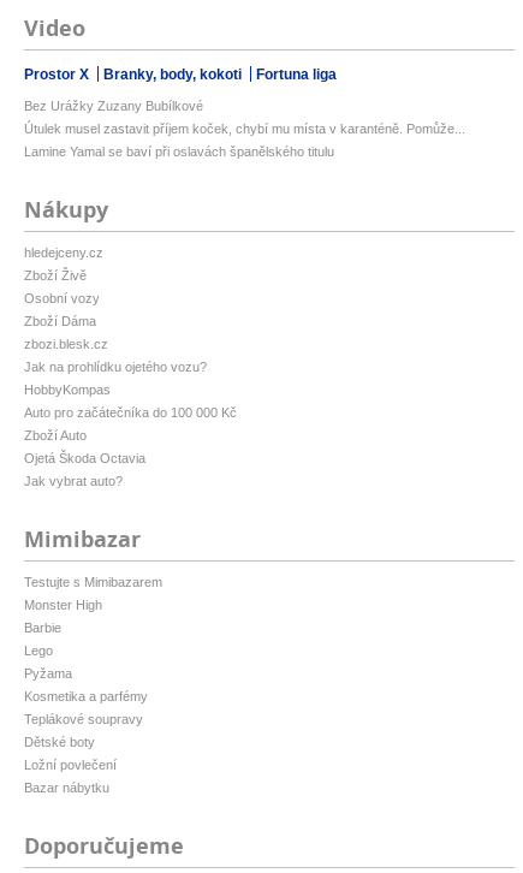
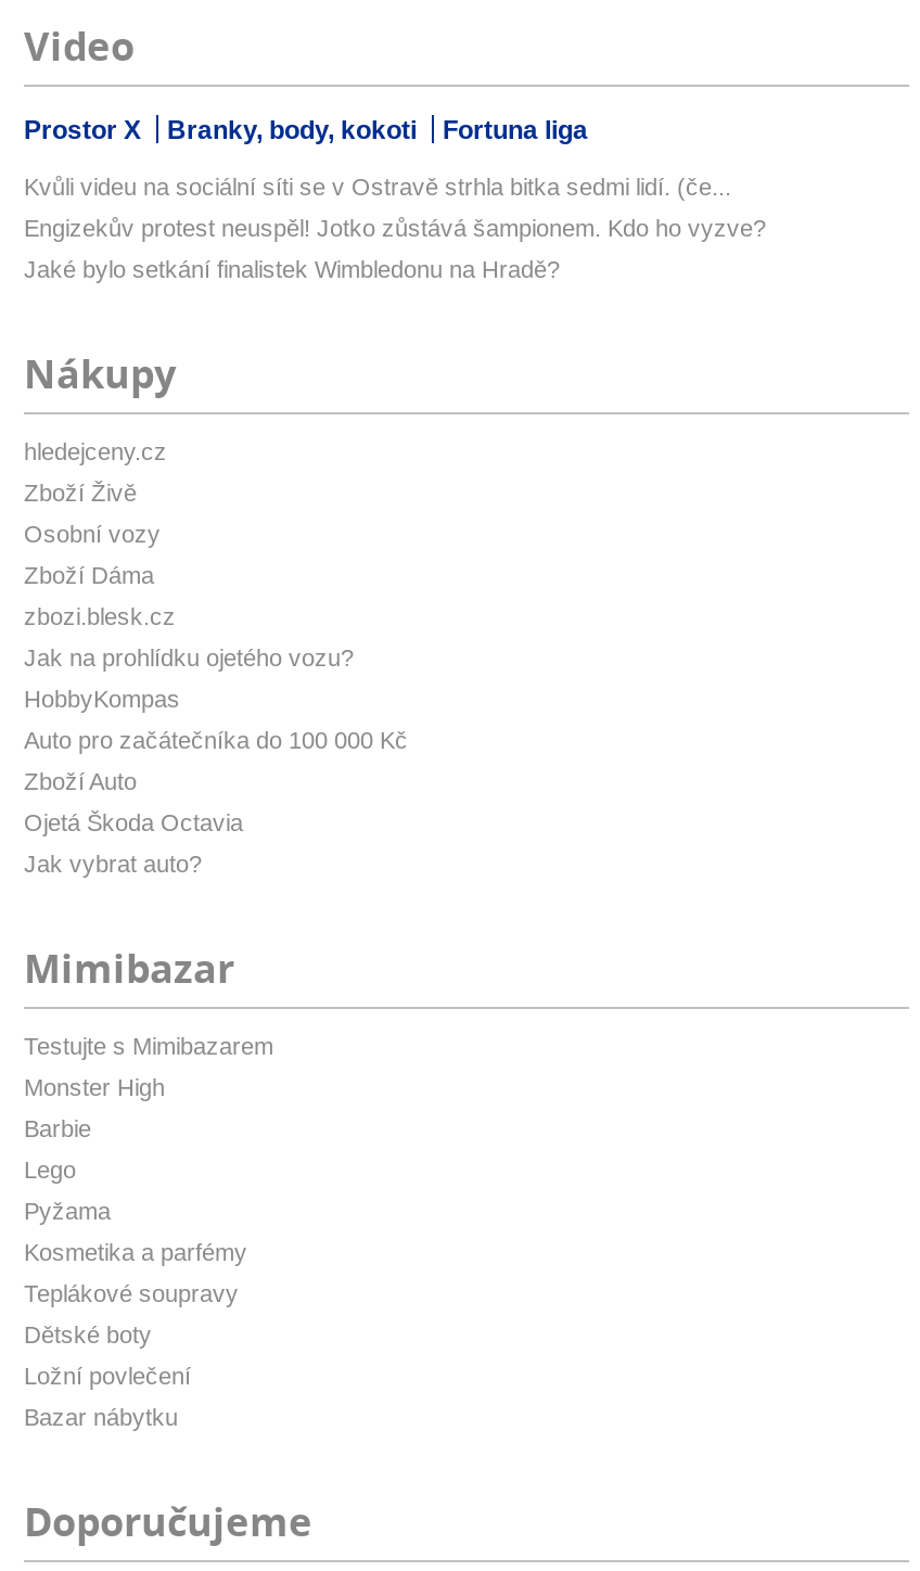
- Bez Urážky Zuzany Bubílkové
+ Kvůli videu na sociální síti se v Ostravě strhla bitka sedmi lidí. (če...

- Útulek musel zastavit příjem koček, chybí mu místa v karanténě. Pomůže...
+ Engizekův protest neuspěl! Jotko zůstává šampionem. Kdo ho vyzve?

- Lamine Yamal se baví při oslavách španělského titulu
+ Jaké bylo setkání finalistek Wimbledonu na Hradě?
